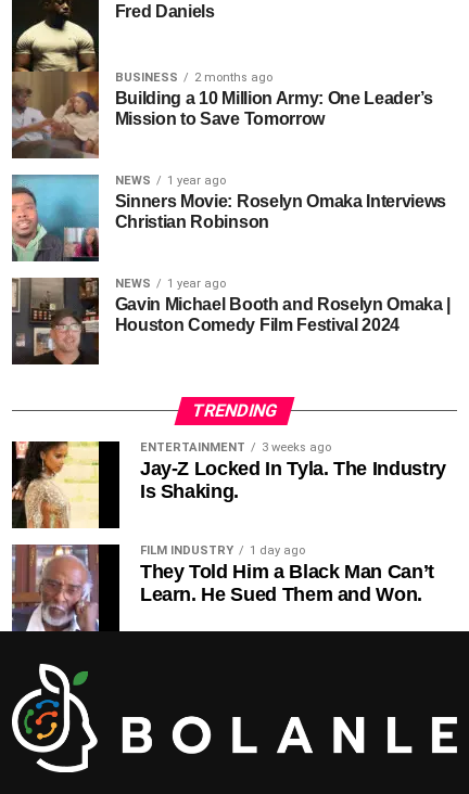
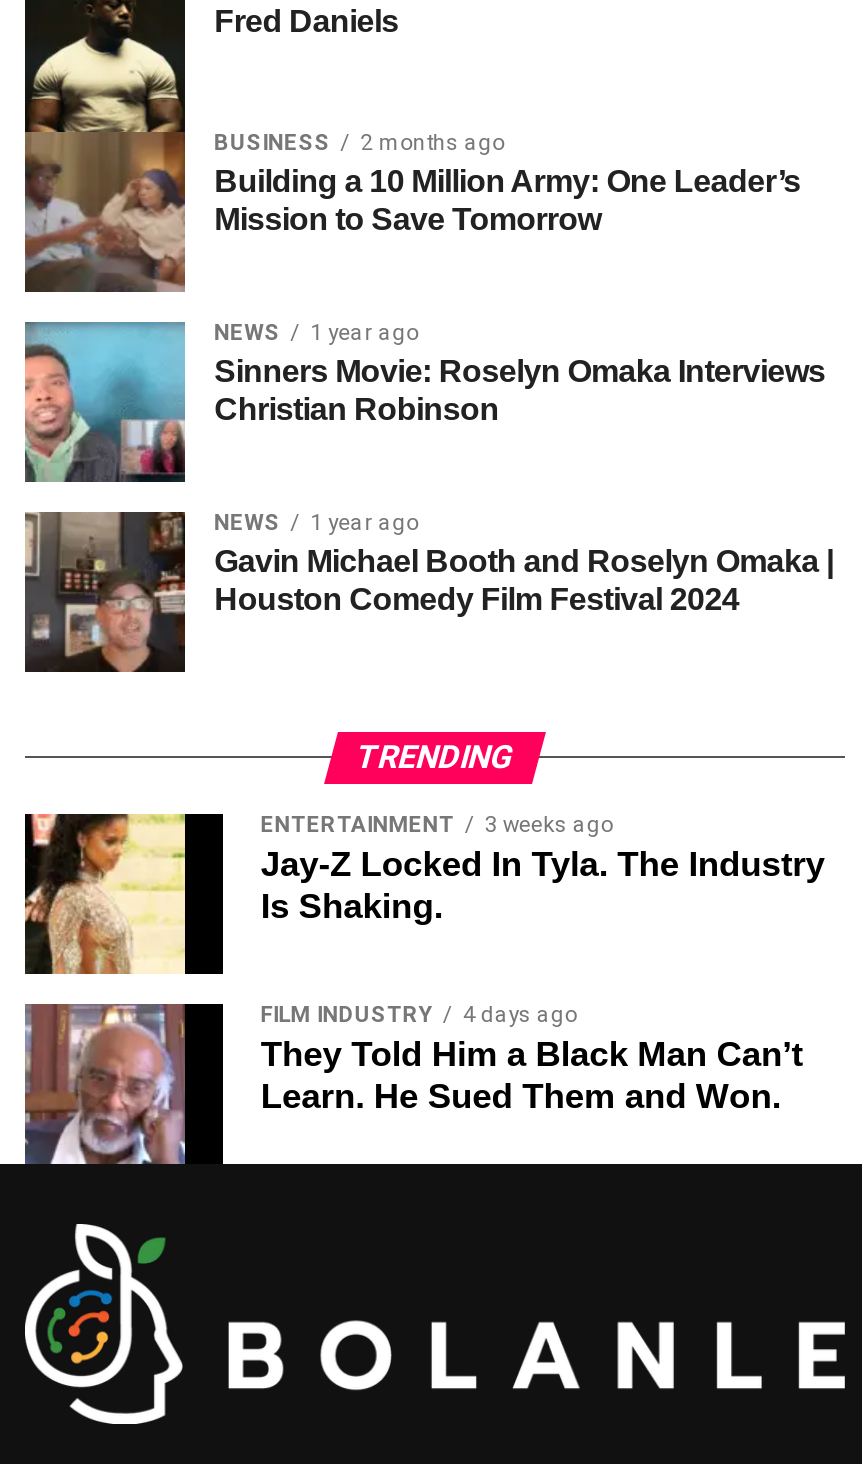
- FILM INDUSTRY 1 day ago
+ FILM INDUSTRY 4 days ago
